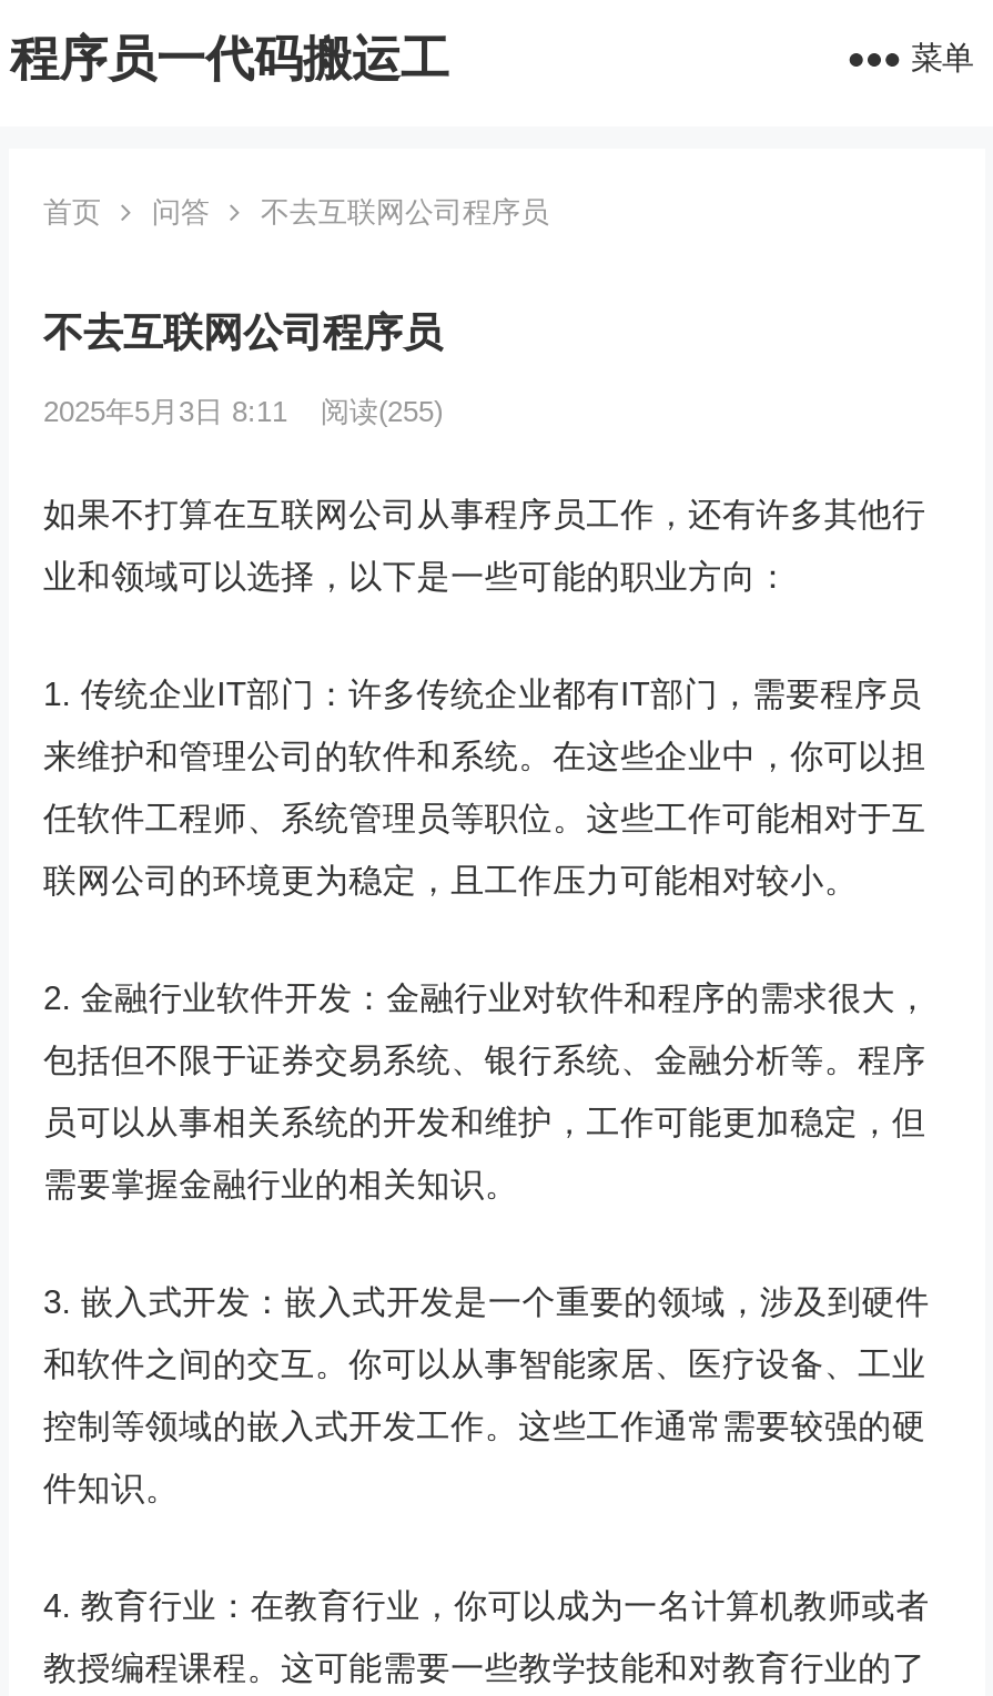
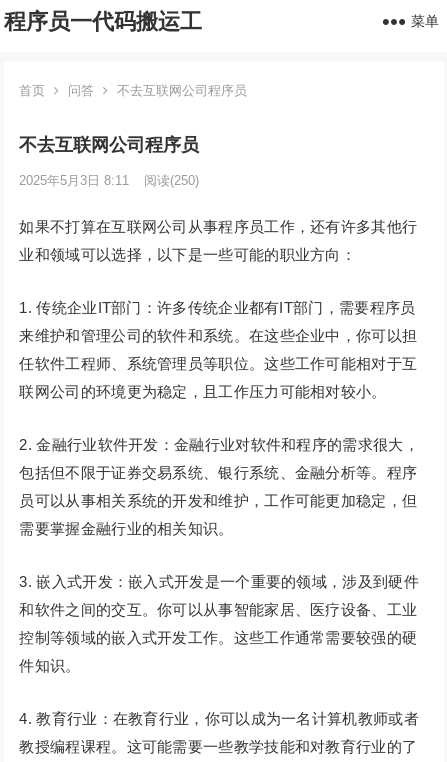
- 2025年5月3日 8:11 阅读(255)
+ 2025年5月3日 8:11 阅读(250)
